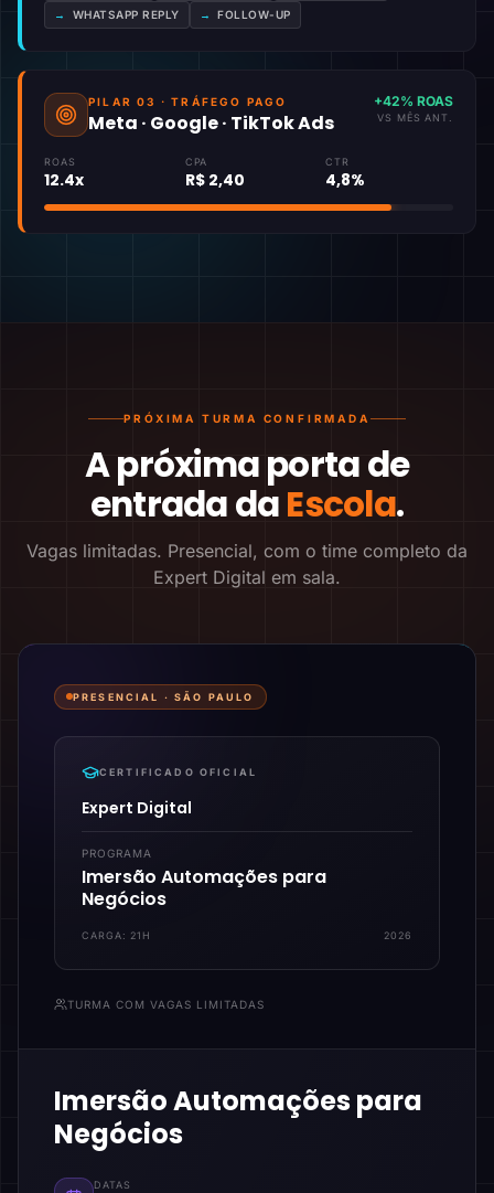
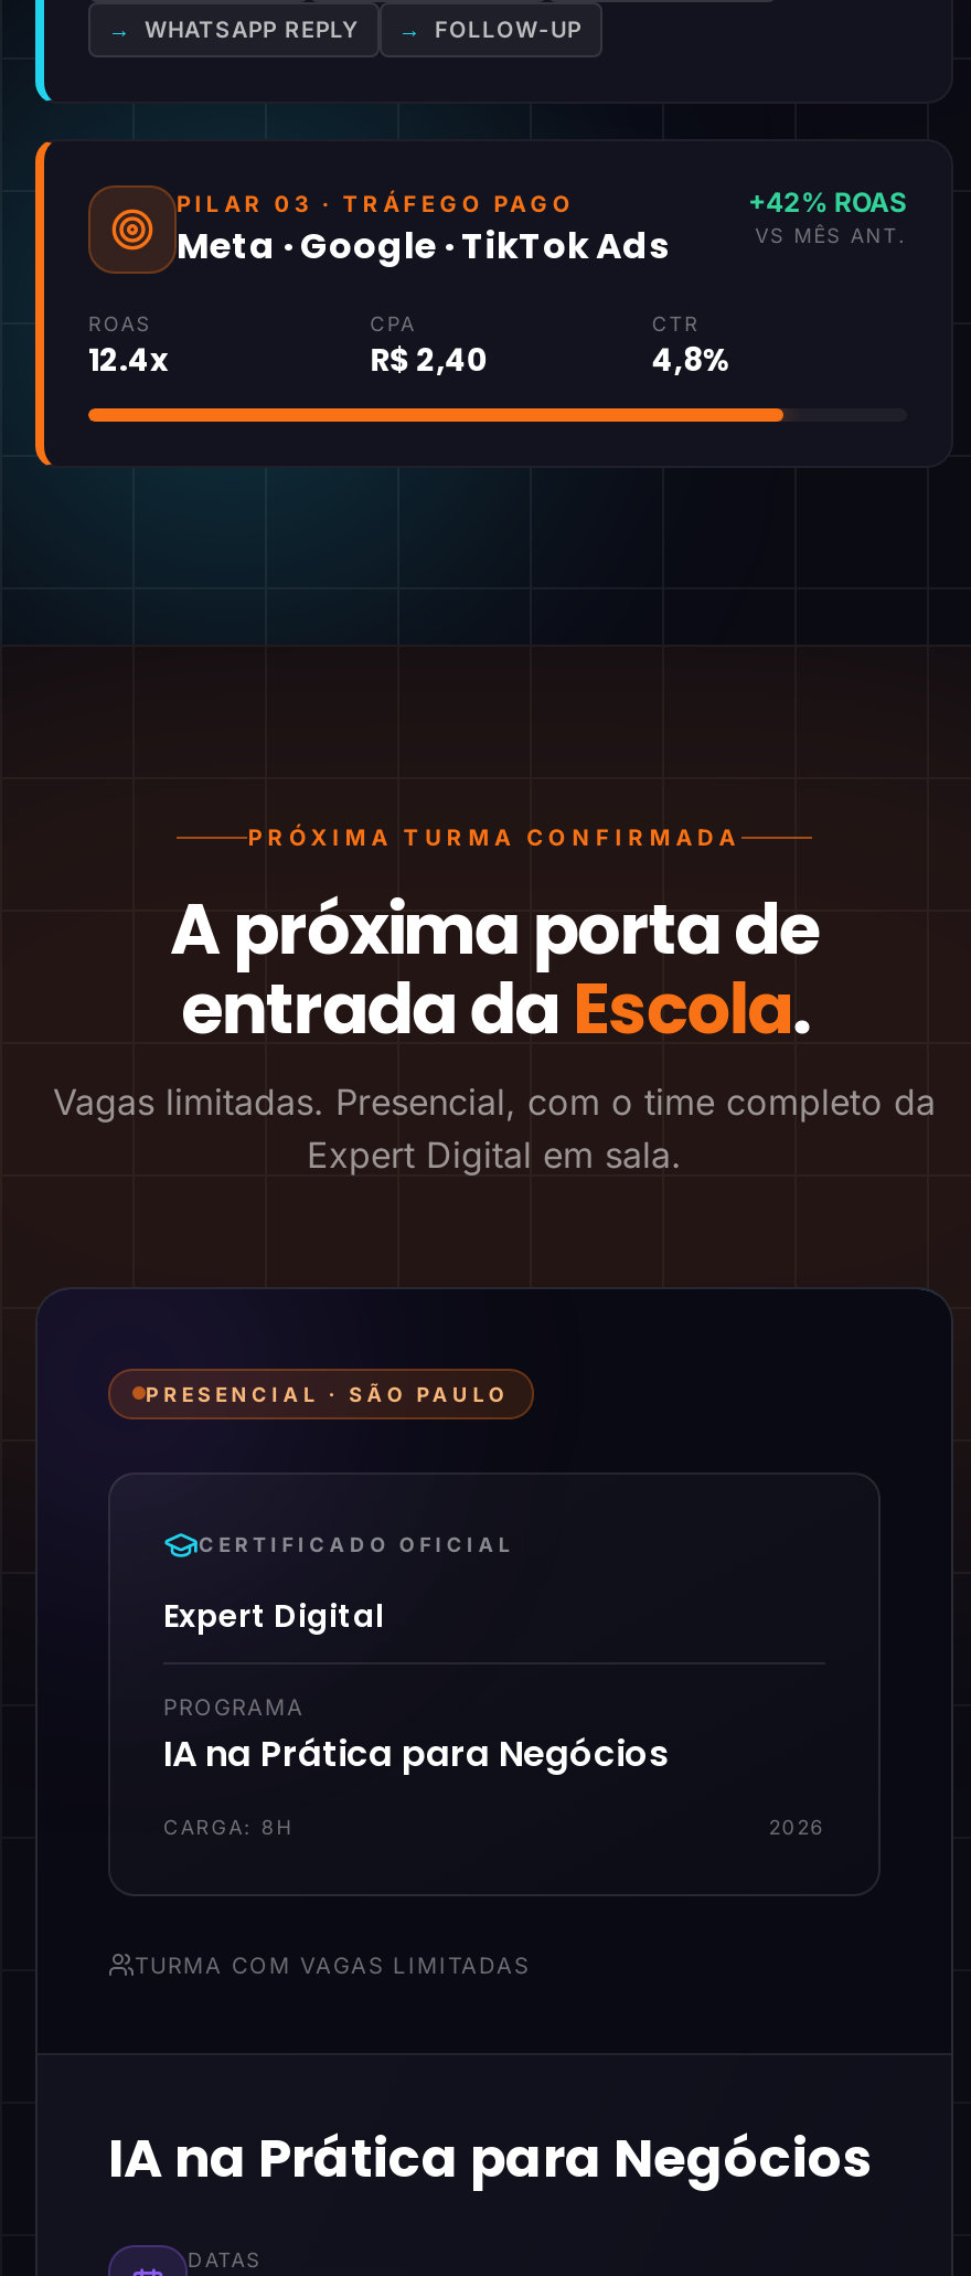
- Imersão Automações para
- Negócios
+ IA na Prática para Negócios

- CARGA: 21H
+ CARGA: 8H

- Imersão Automações para
- Negócios
+ IA na Prática para Negócios
